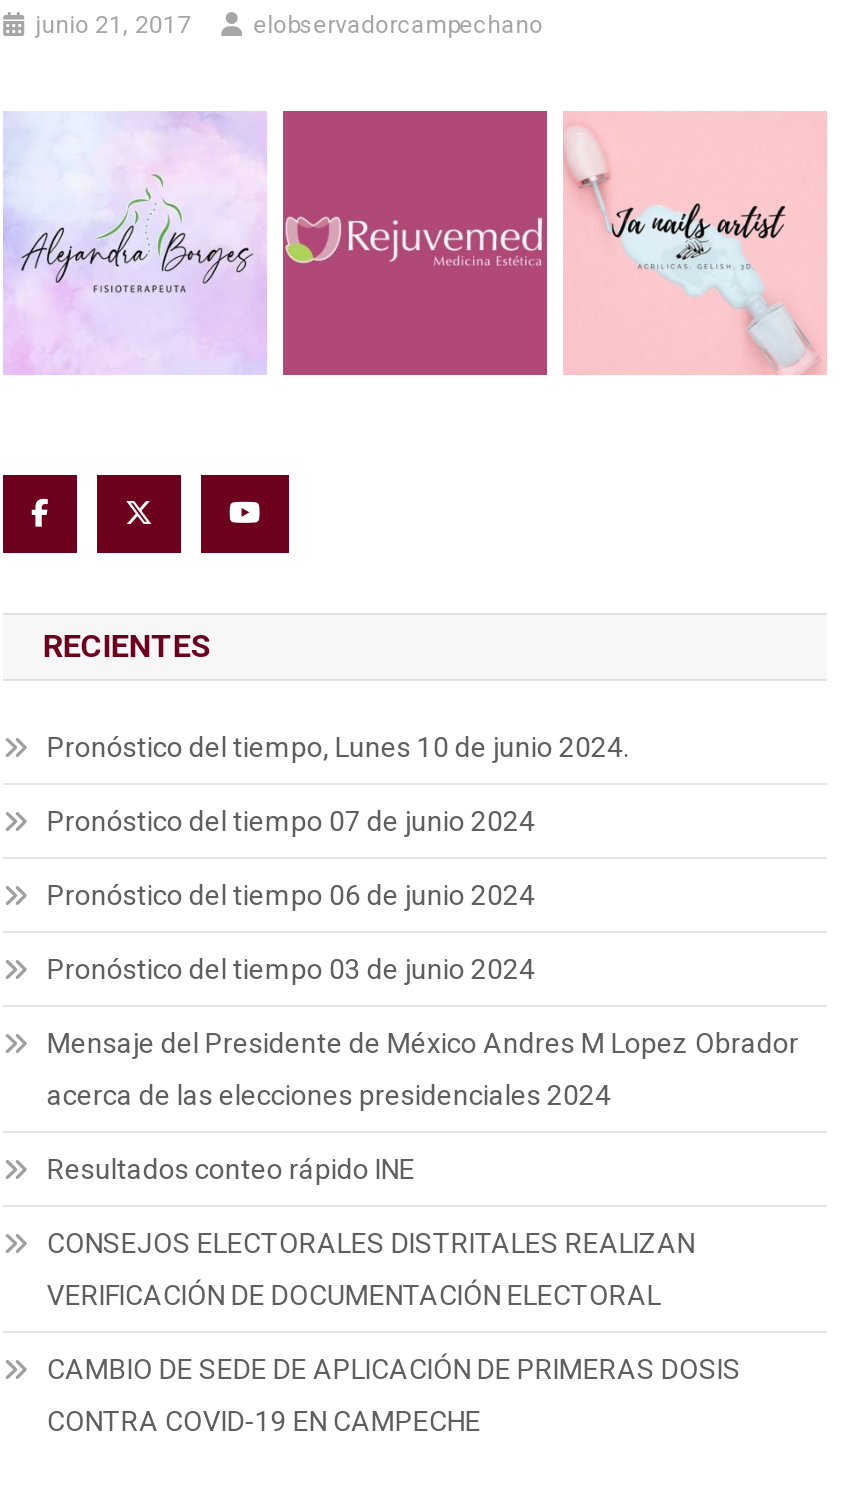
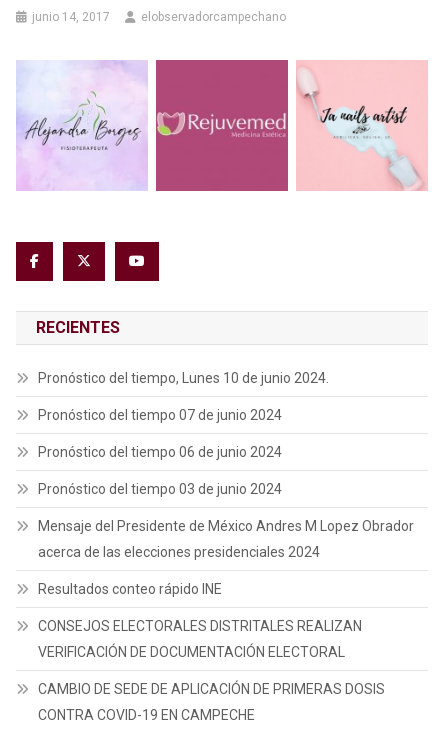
- junio 21, 2017
+ junio 14, 2017
